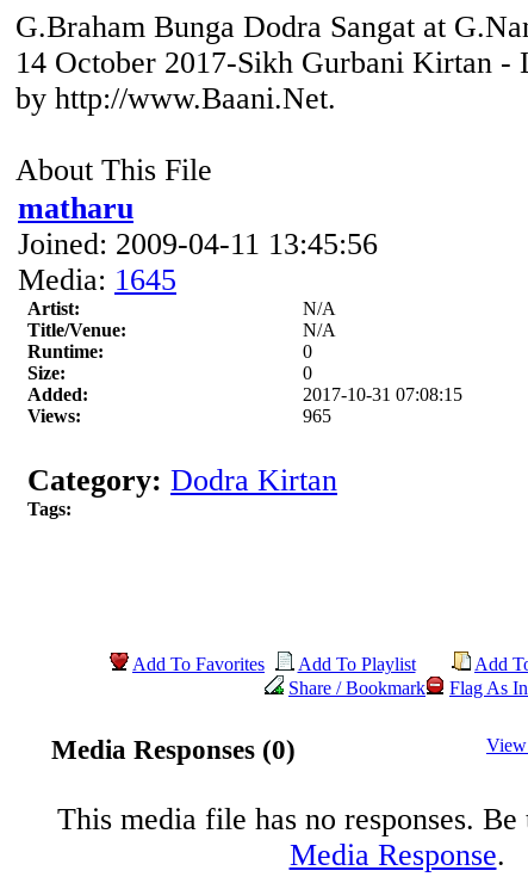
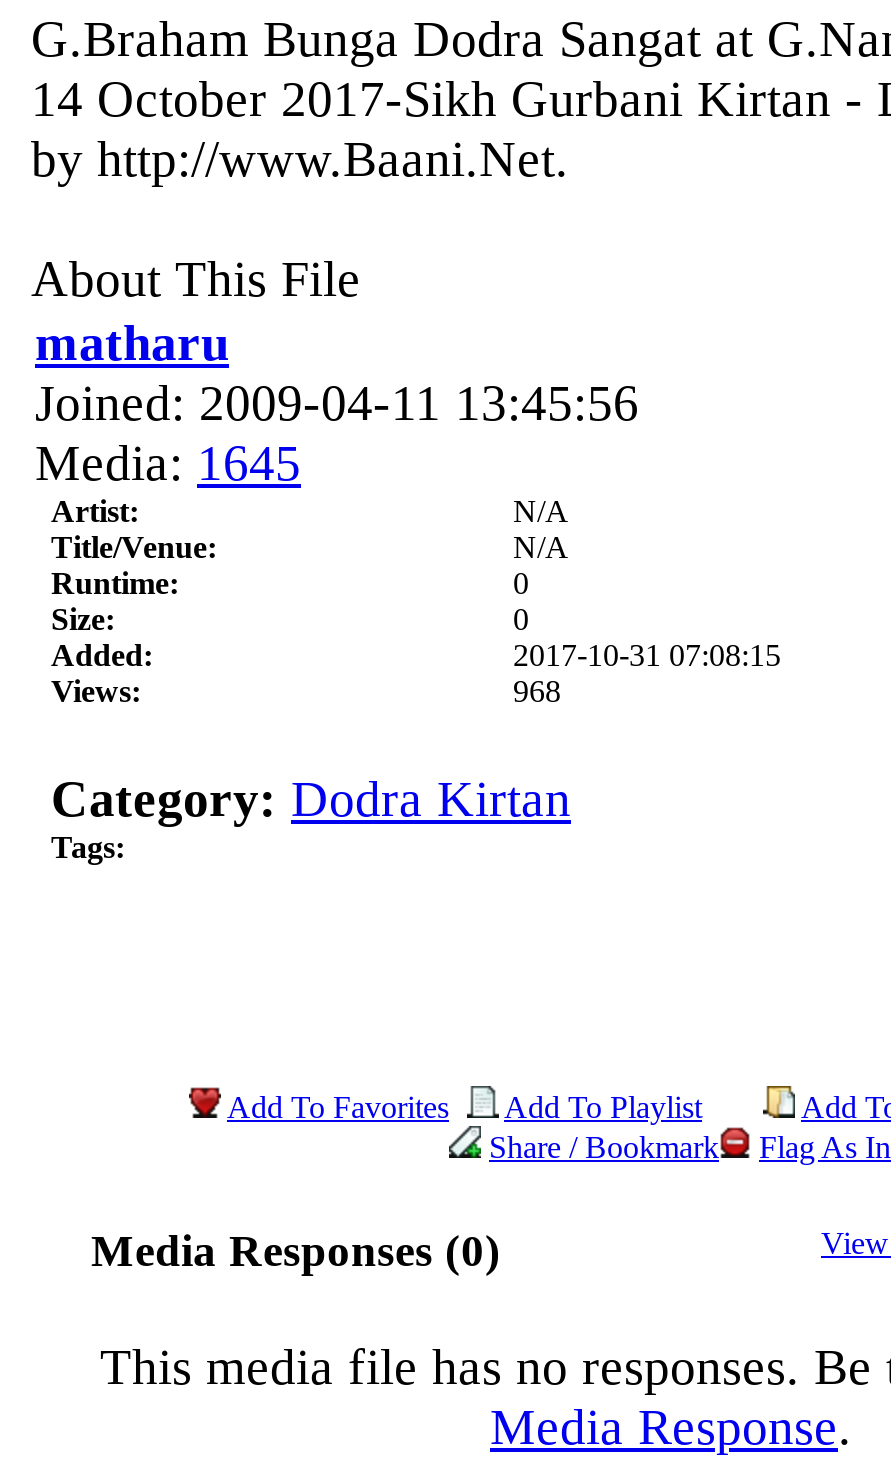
- 965
+ 968
